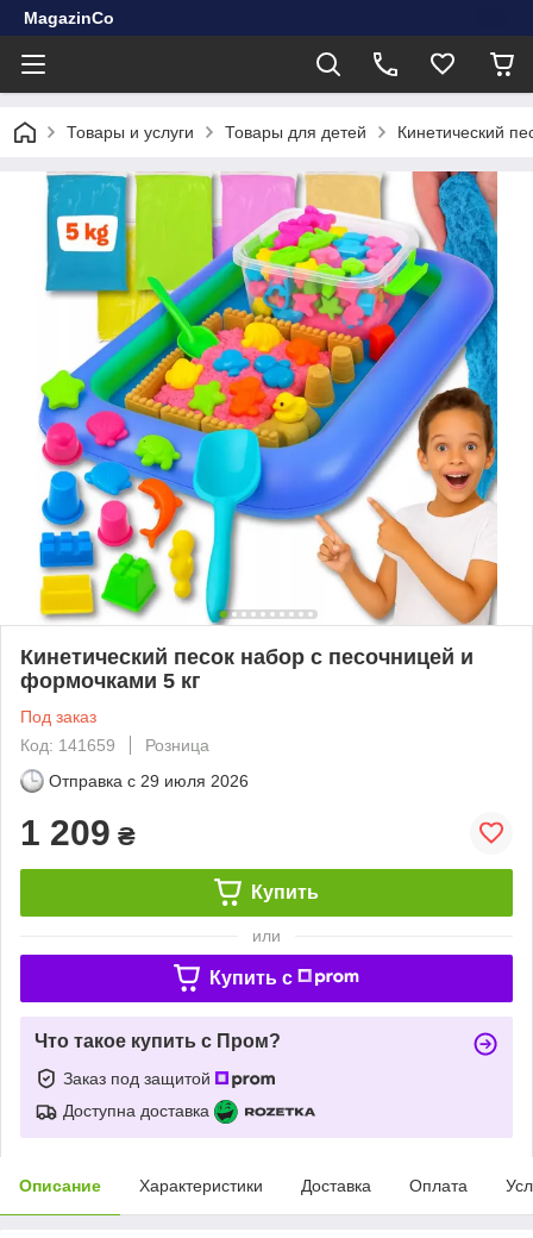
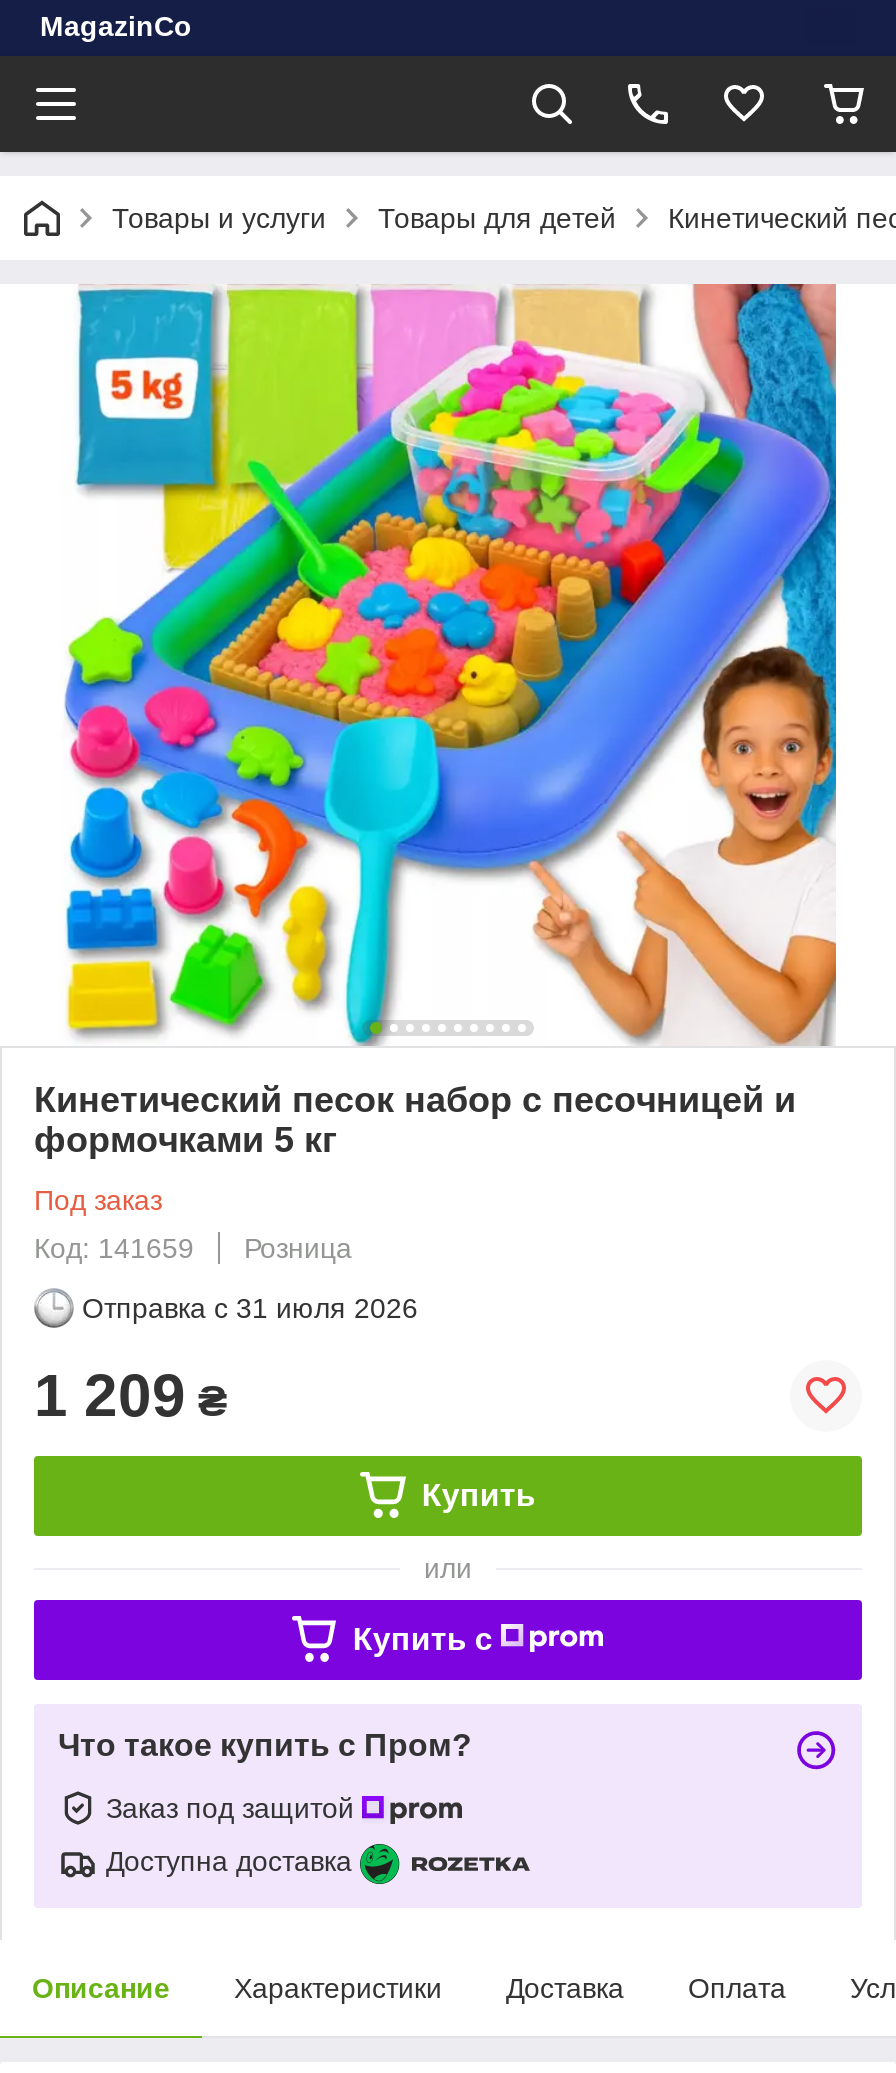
- Отправка с 29 июля 2026
+ Отправка с 31 июля 2026
